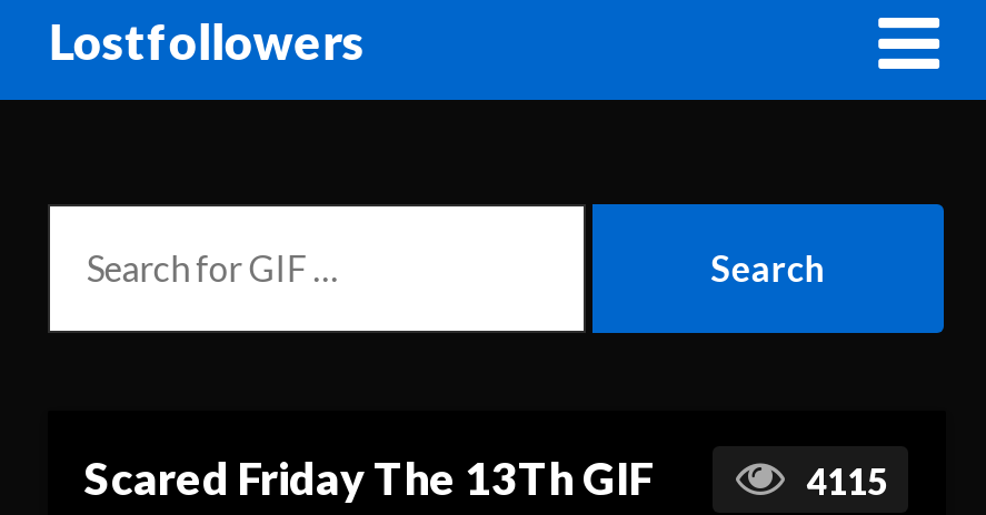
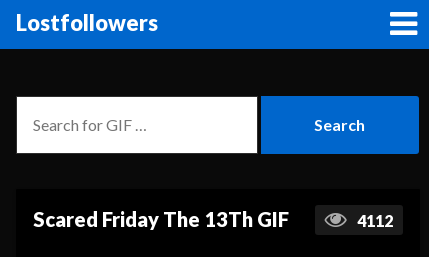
- 4115
+ 4112
